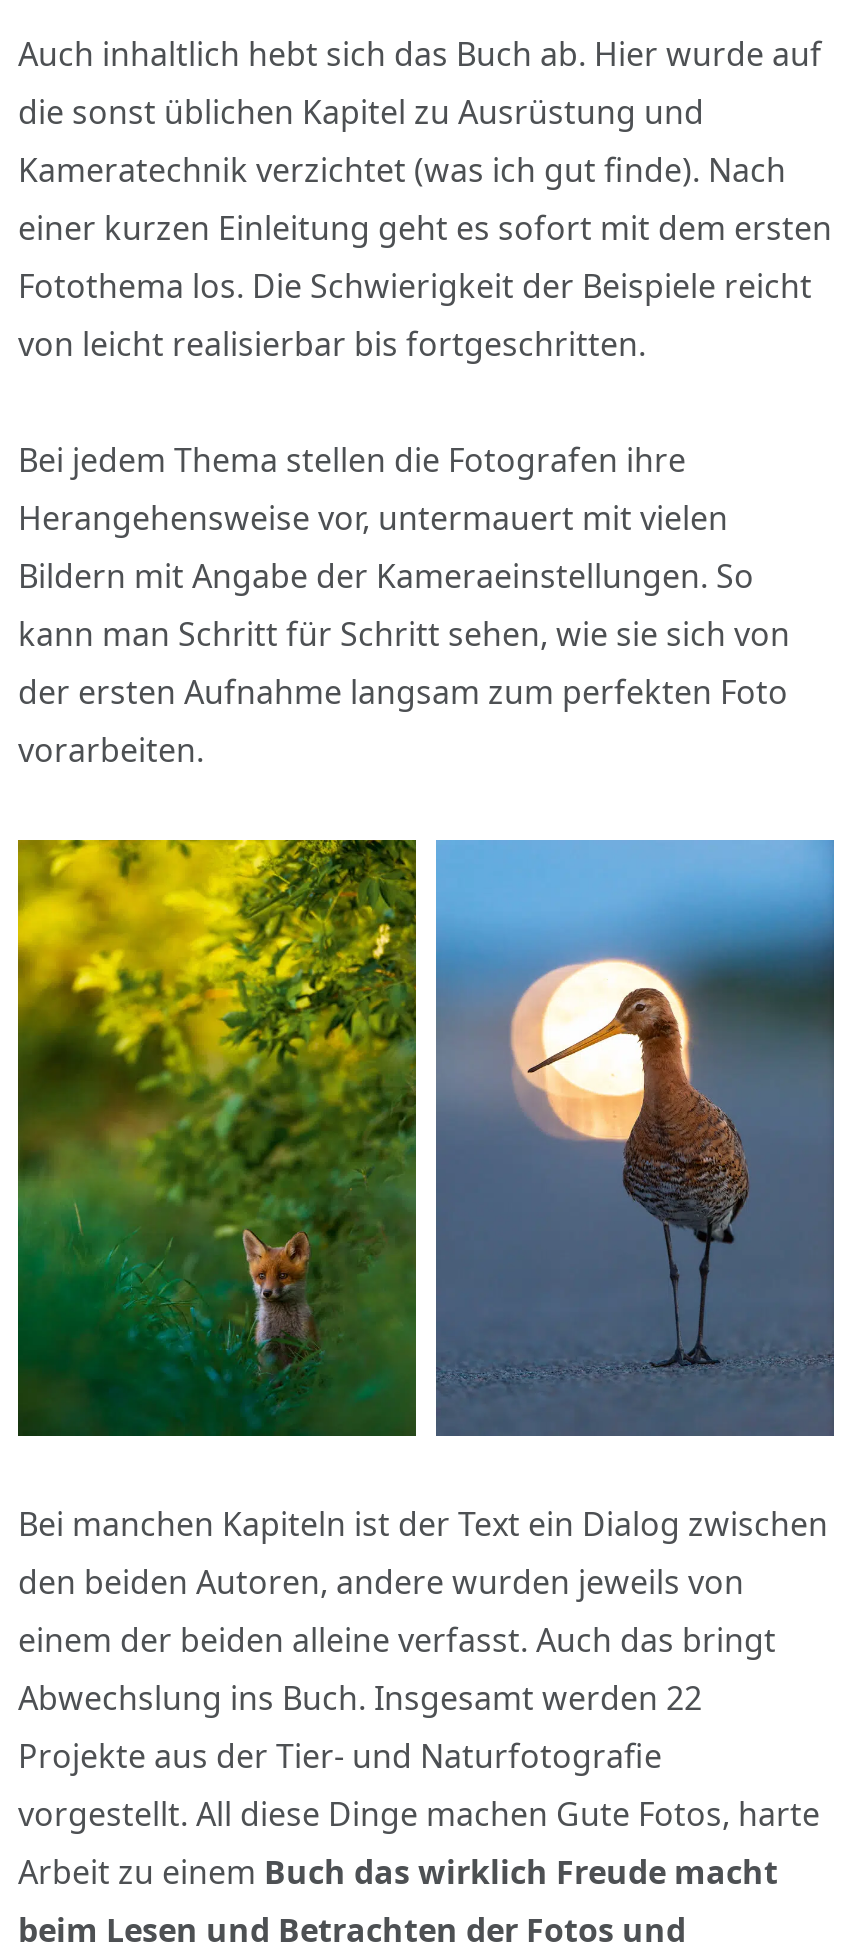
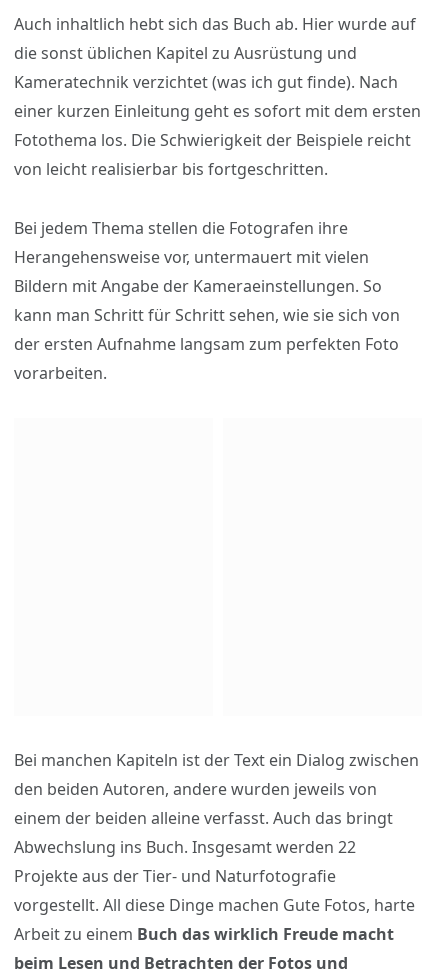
- [image]

- [image]
